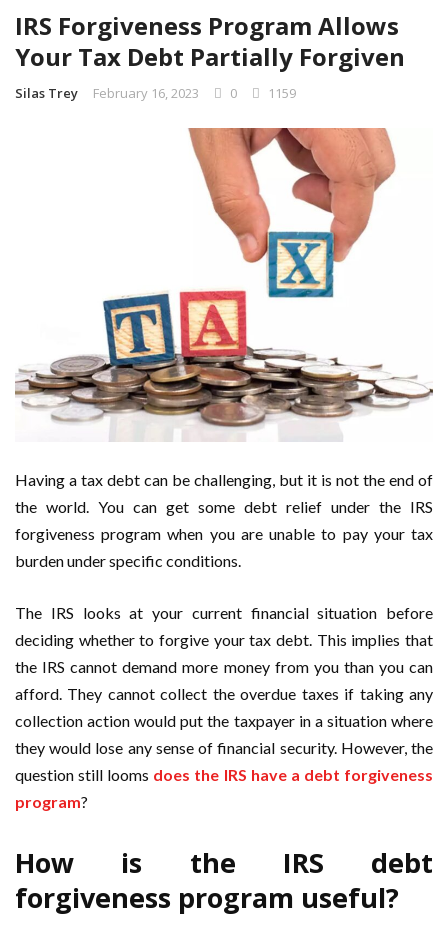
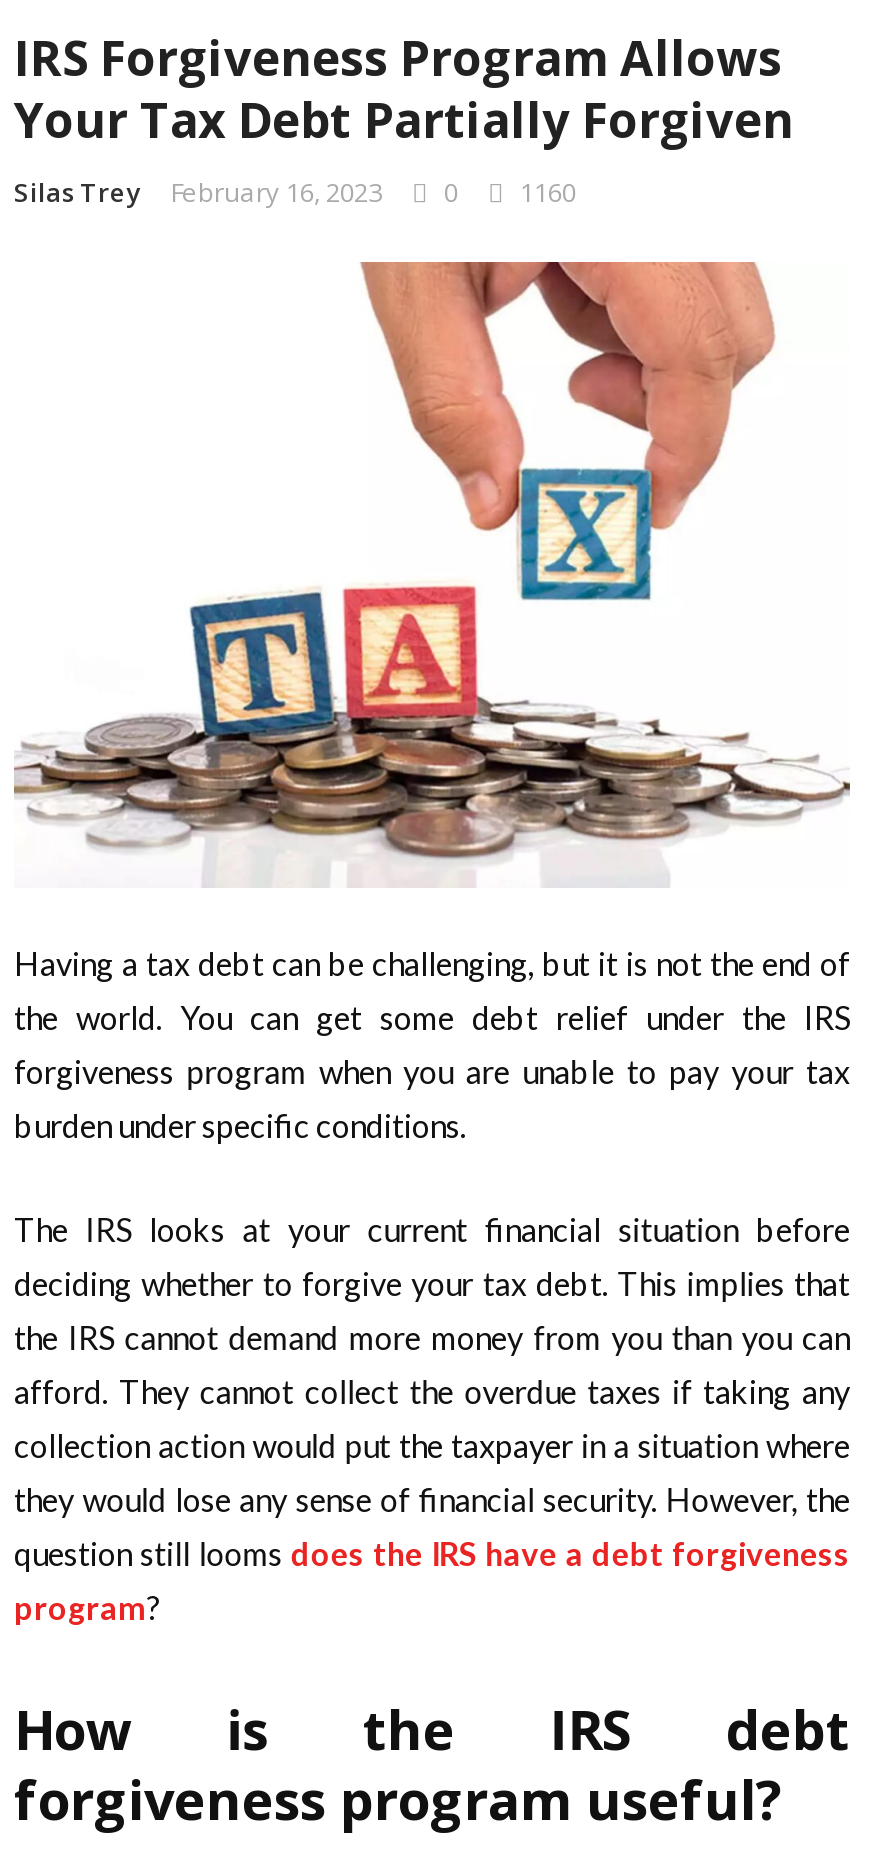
- Silas Trey February 16, 2023 0 1159
+ Silas Trey February 16, 2023 0 1160
